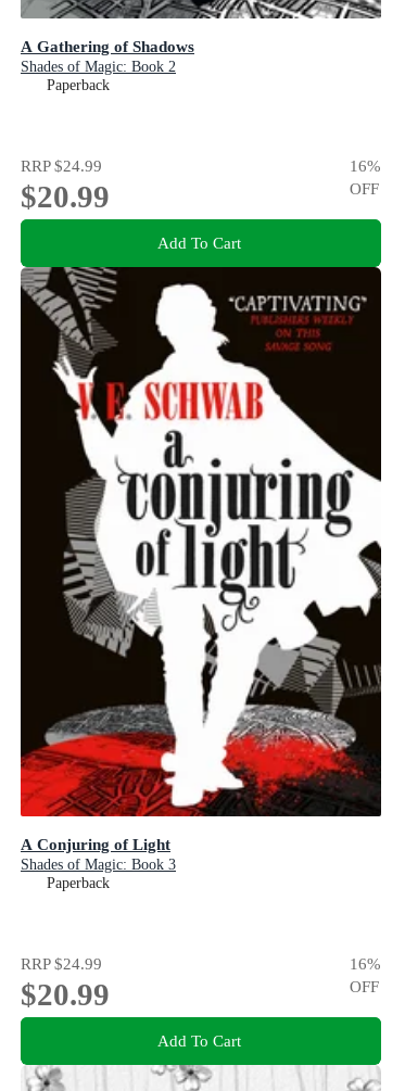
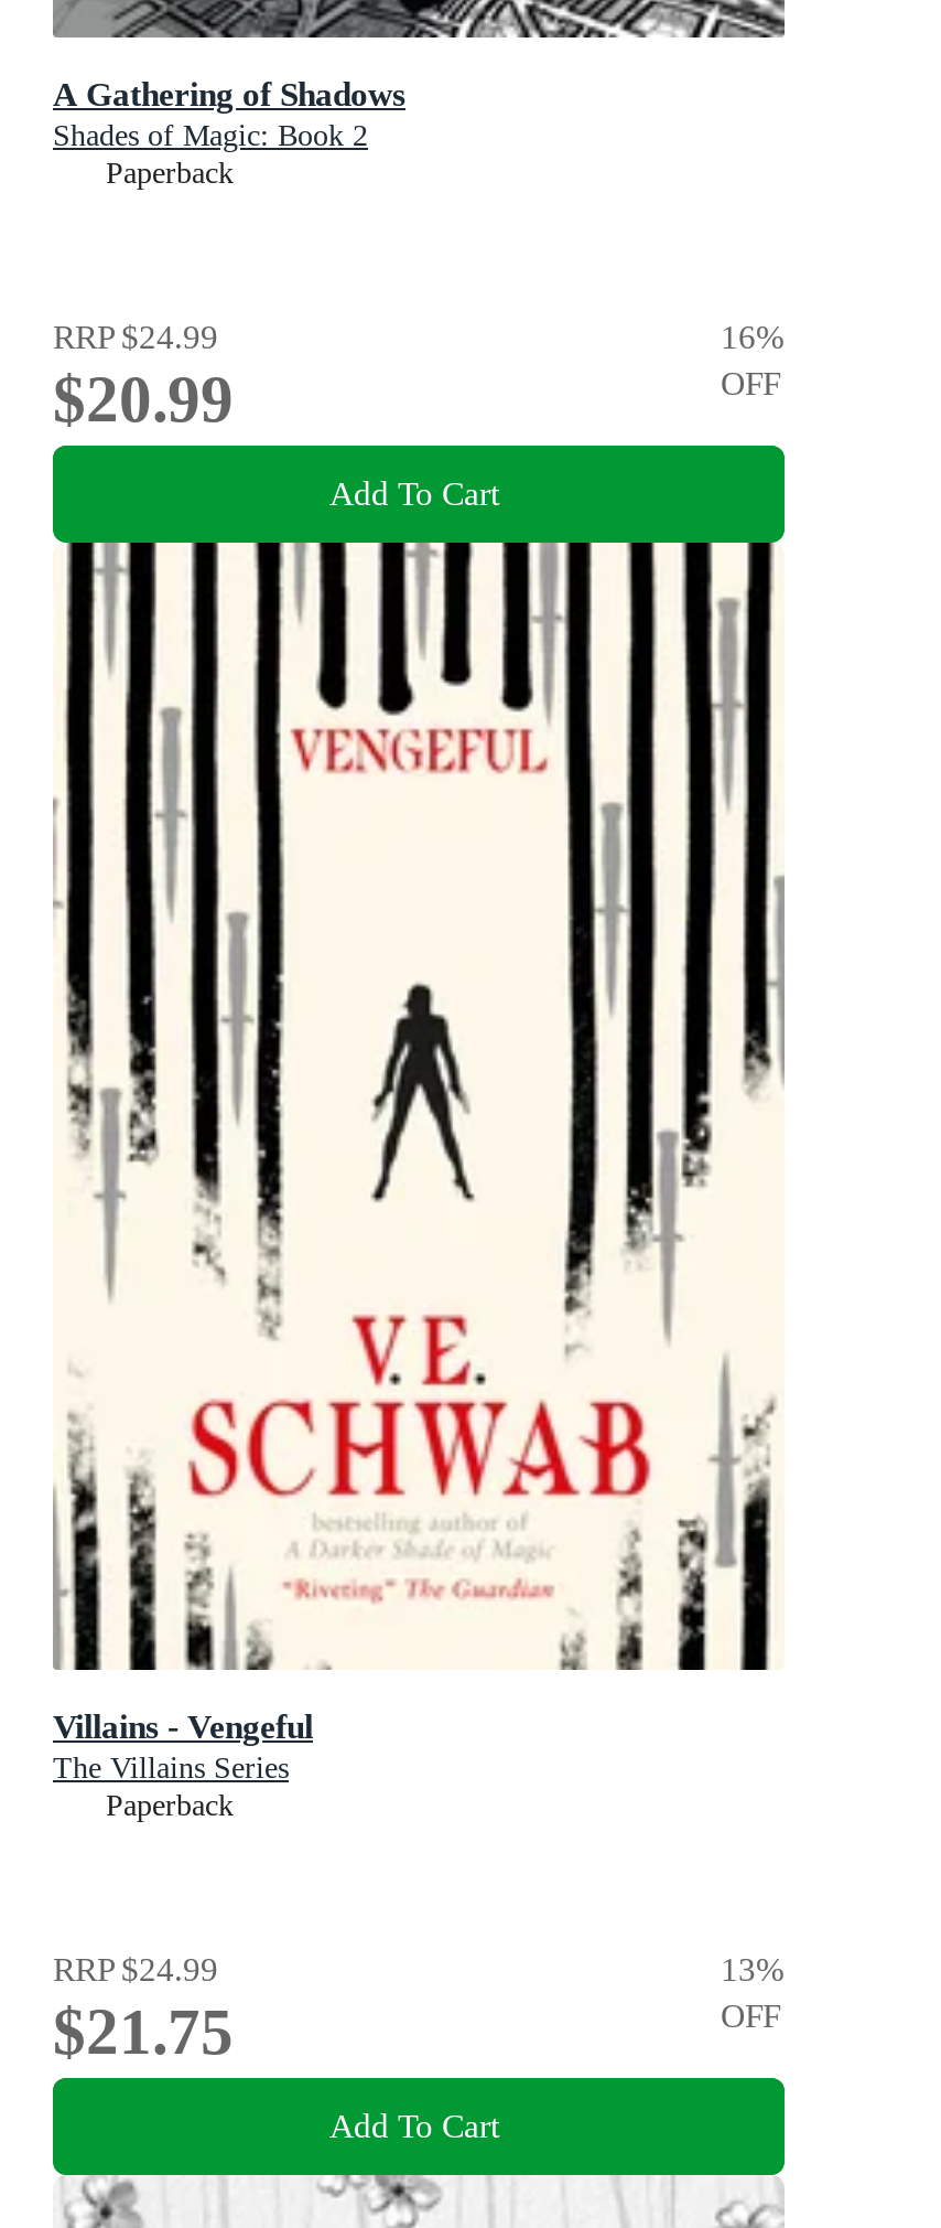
- [image]
- A Conjuring of Light
- Shades of Magic: Book 3
+ [image]
+ Villains - Vengeful
+ The Villains Series

- 16%
+ 13%

- $20.99
+ $21.75
